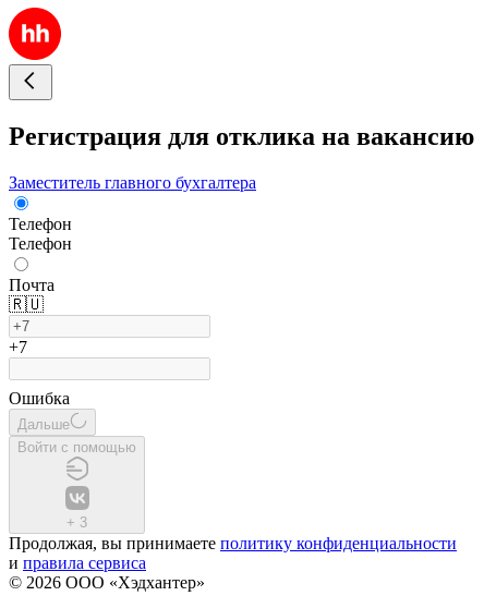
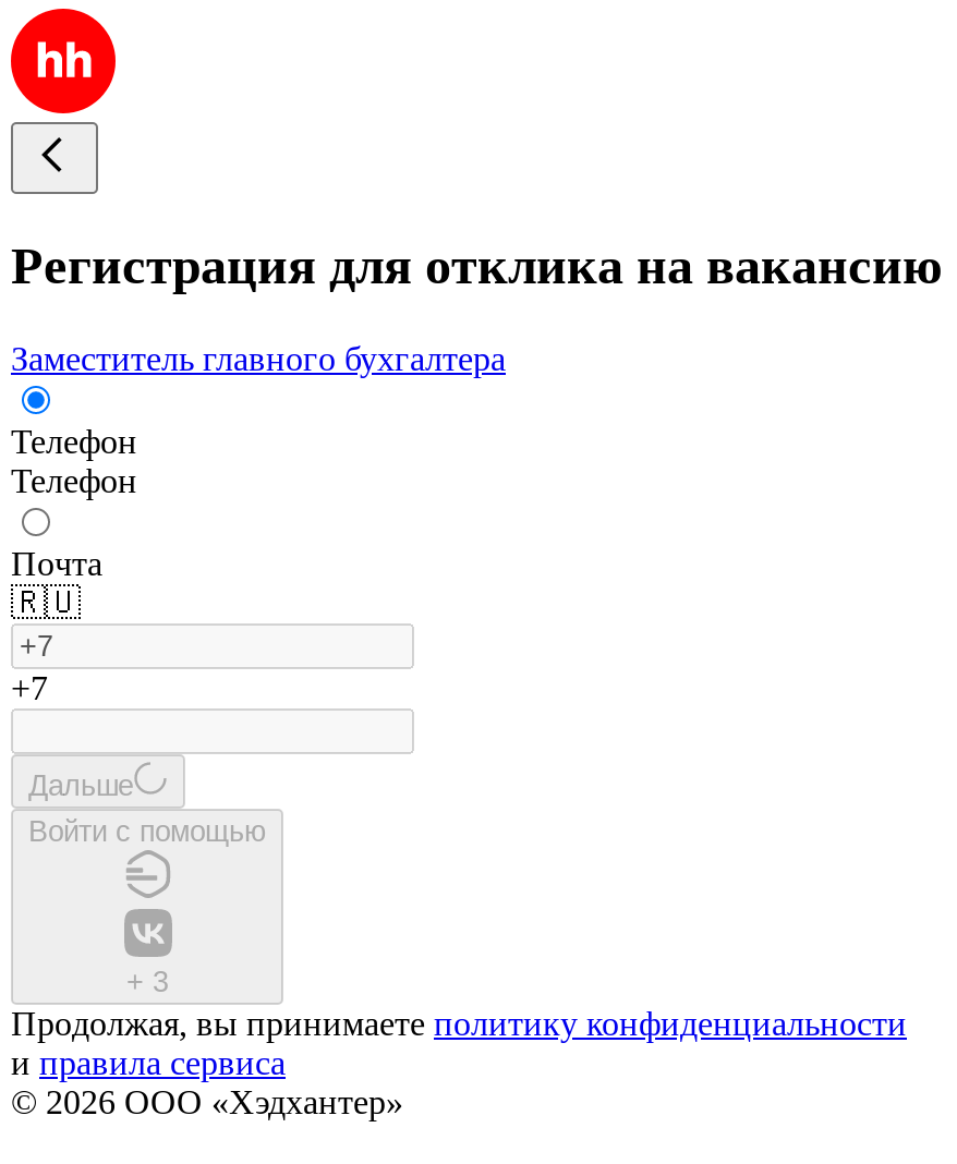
- Ошибка
